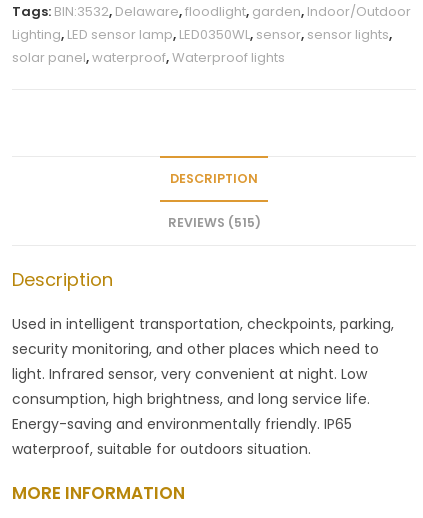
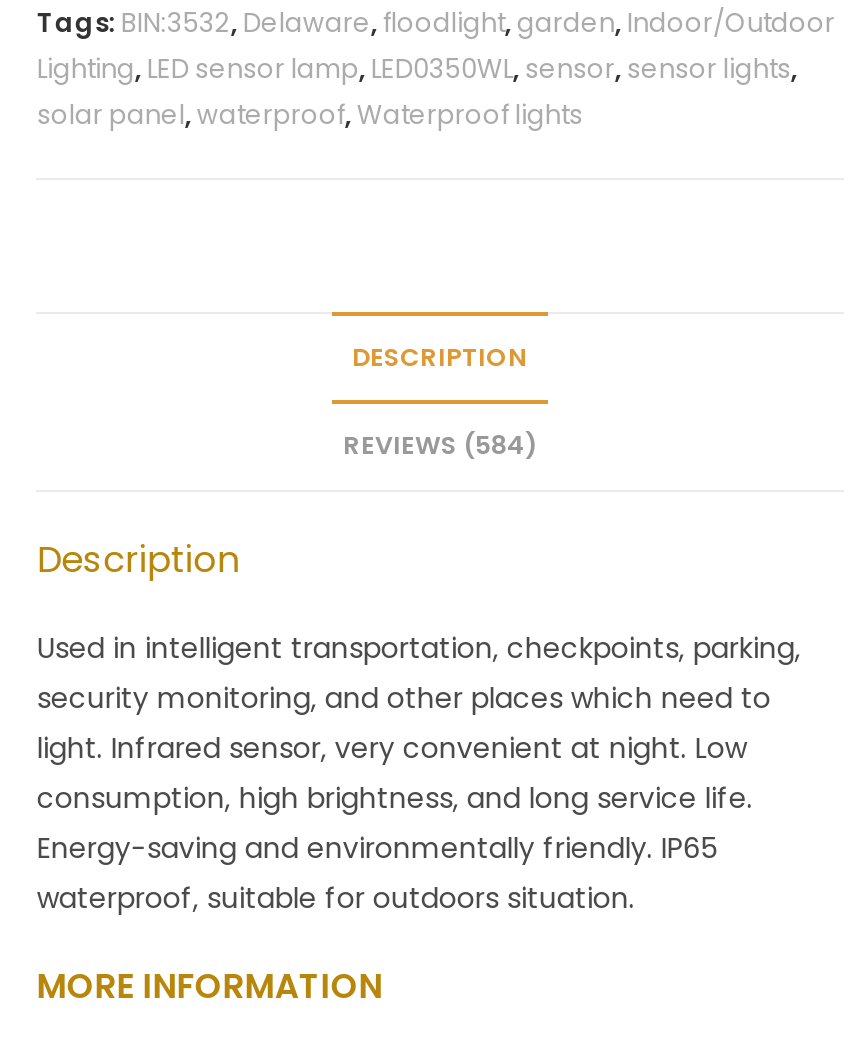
- REVIEWS (515)
+ REVIEWS (584)
